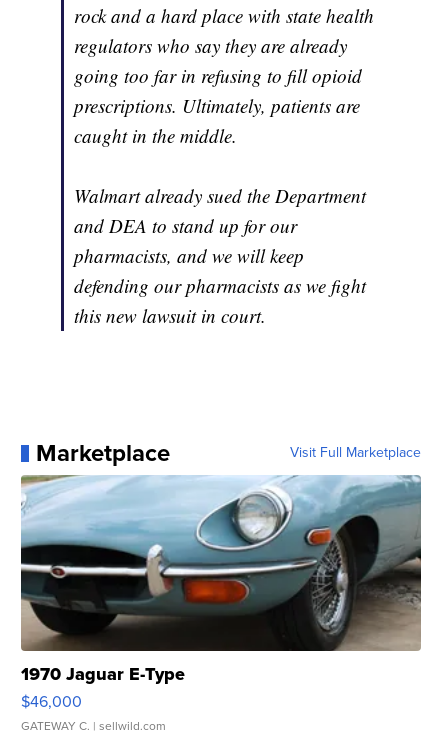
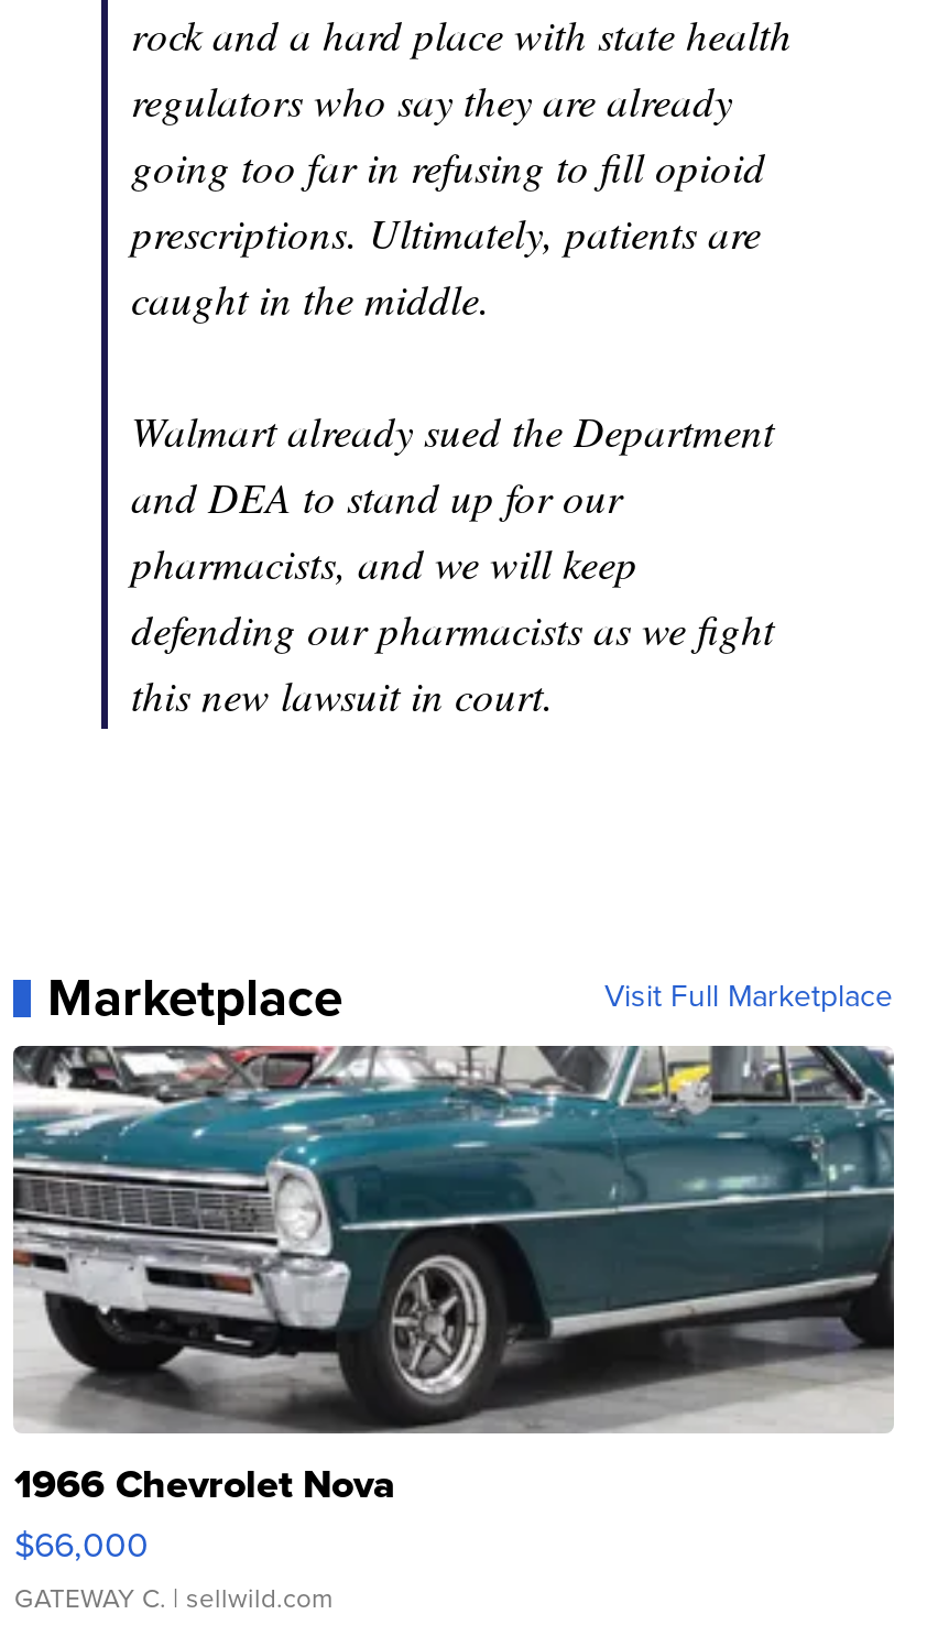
- [image]
- 1970 Jaguar E-Type
- $46,000
+ [image]
+ 1966 Chevrolet Nova
+ $66,000
